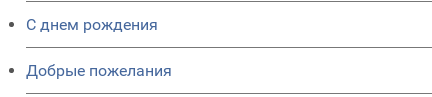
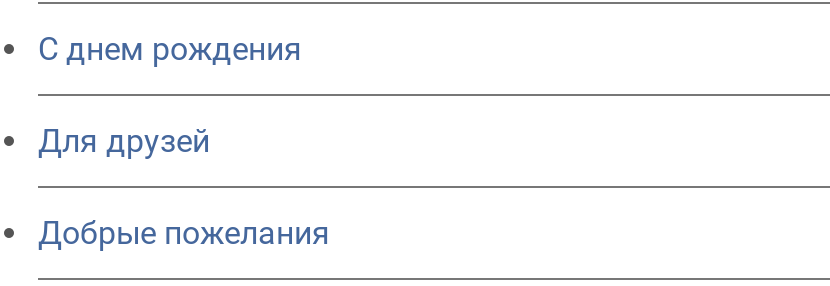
+ Для друзей
